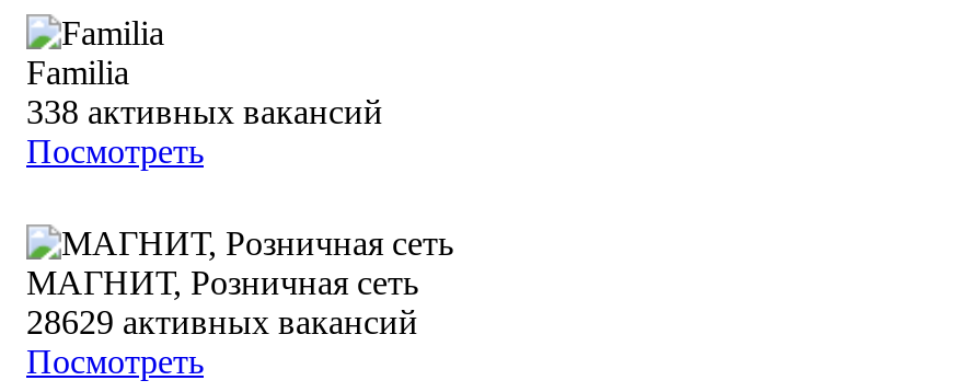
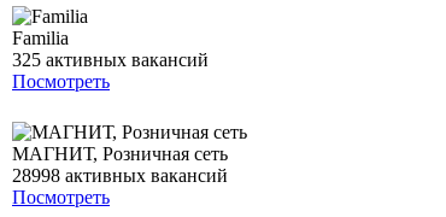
- 338 активных вакансий
+ 325 активных вакансий

- 28629 активных вакансий
+ 28998 активных вакансий
